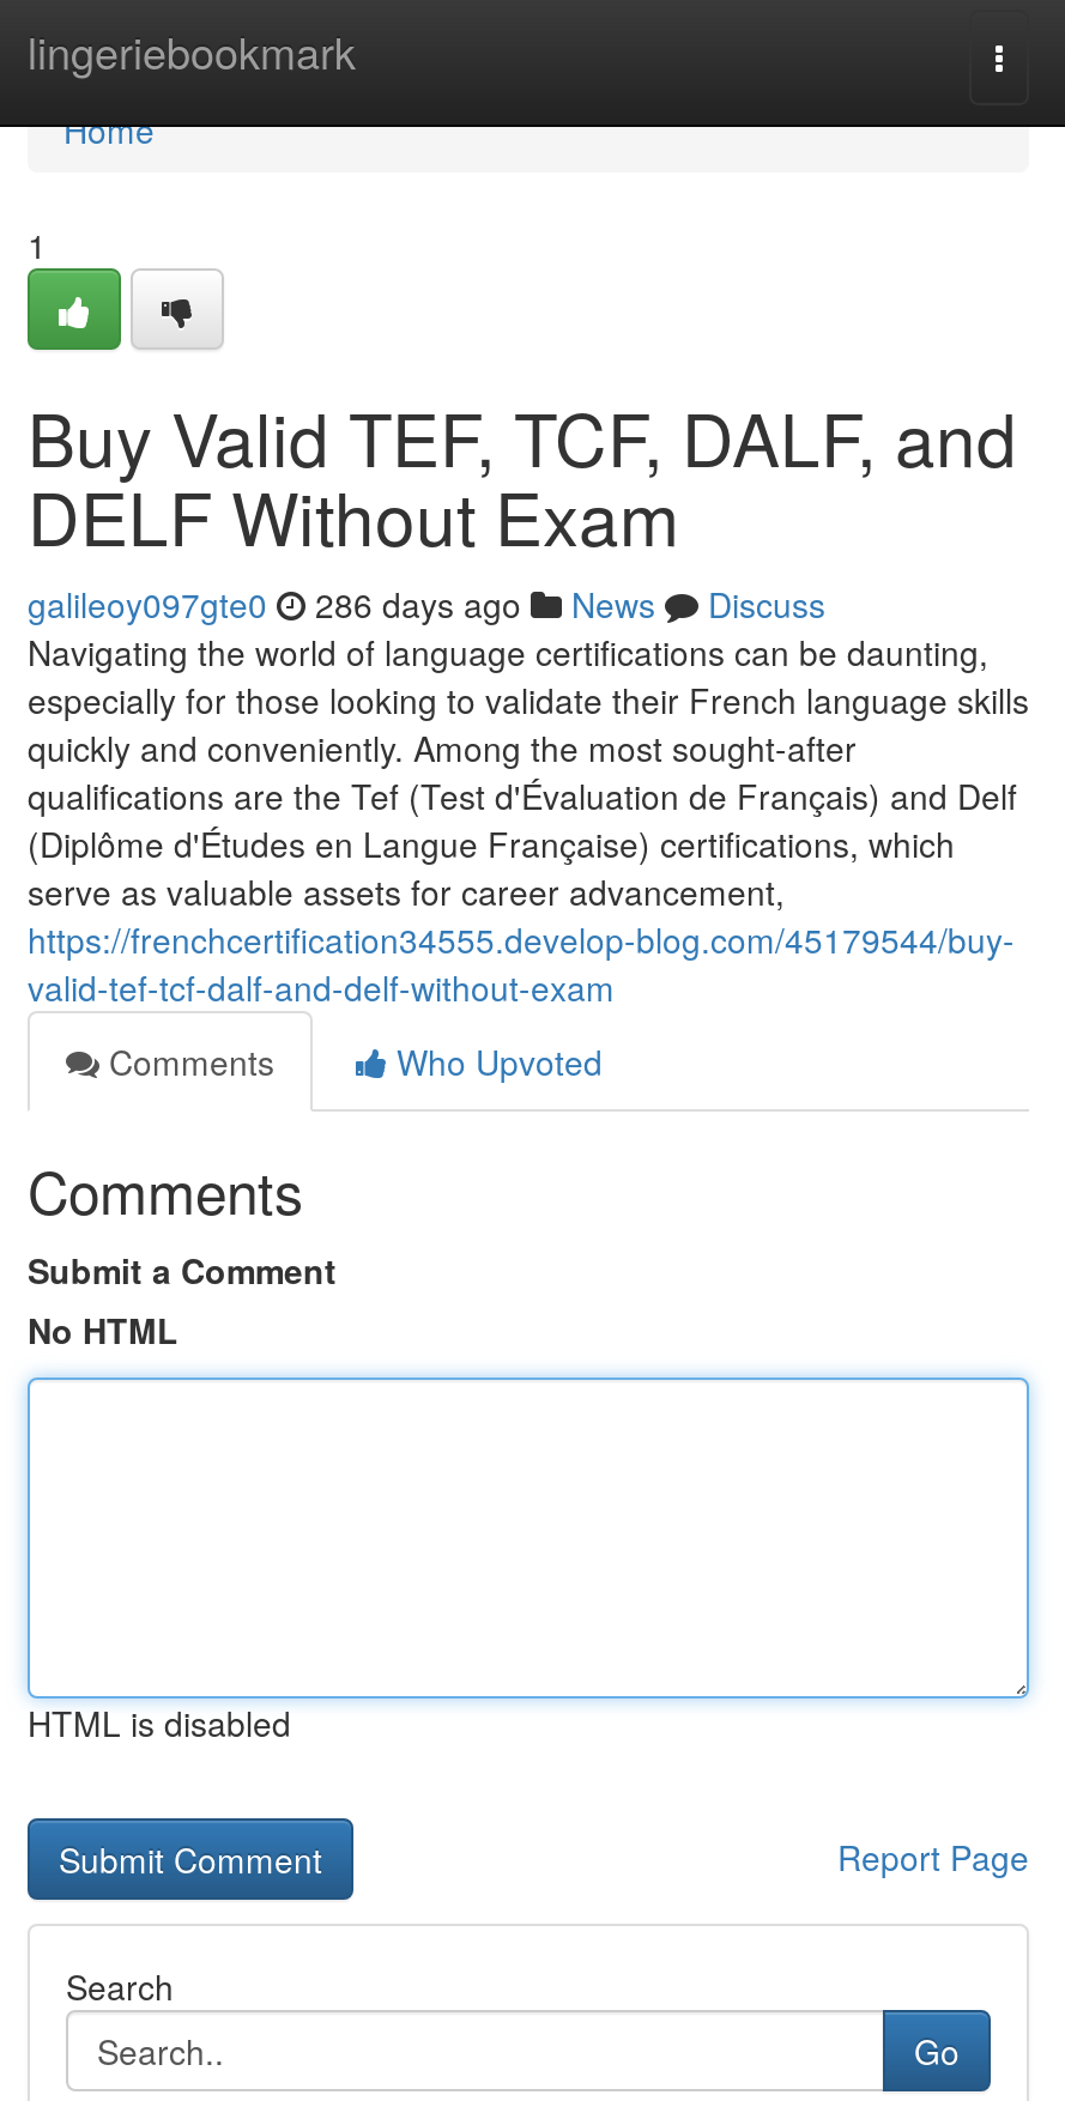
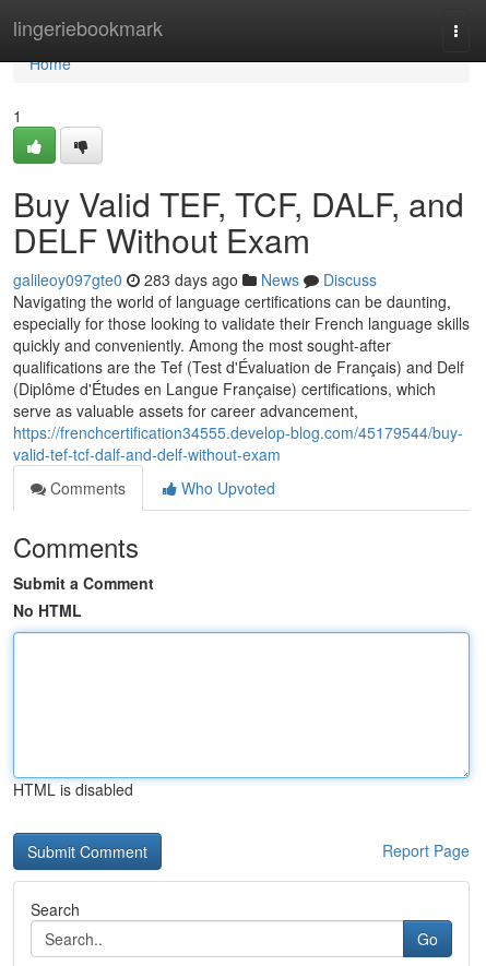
- galileoy097gte0 286 days ago News Discuss
+ galileoy097gte0 283 days ago News Discuss
